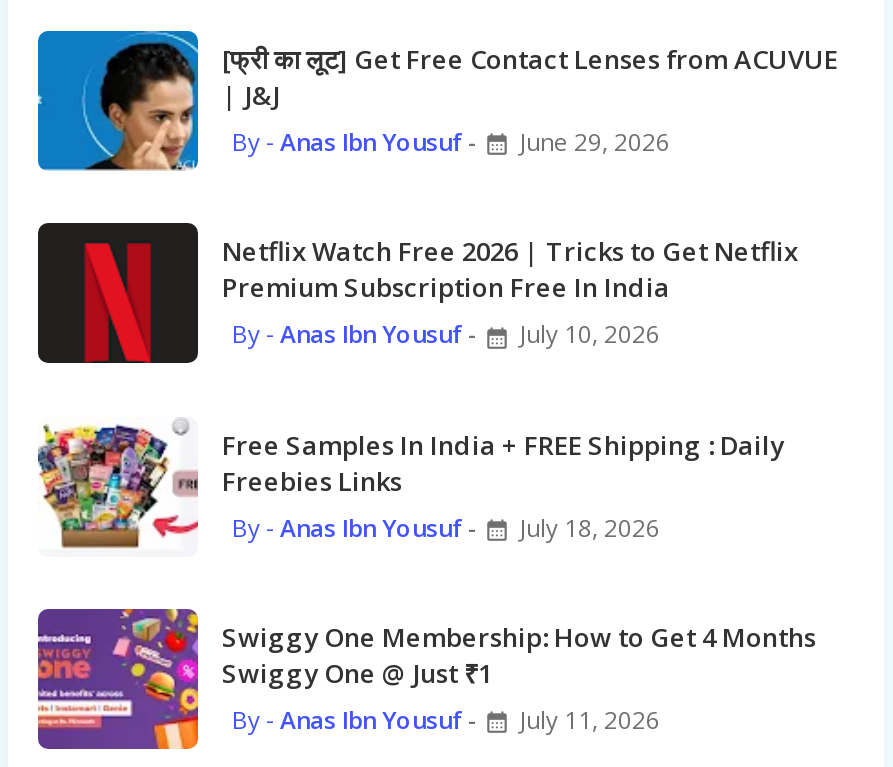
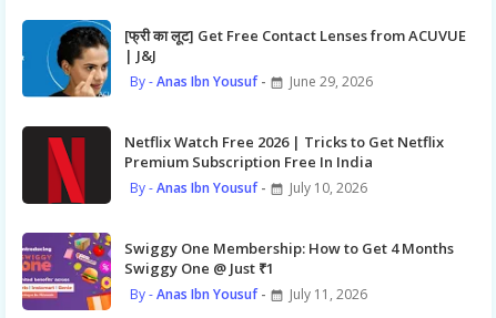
- [image]
- Free Samples In India + FREE Shipping : Daily
- Freebies Links
- Anas Ibn Yousuf
- July 18, 2026
